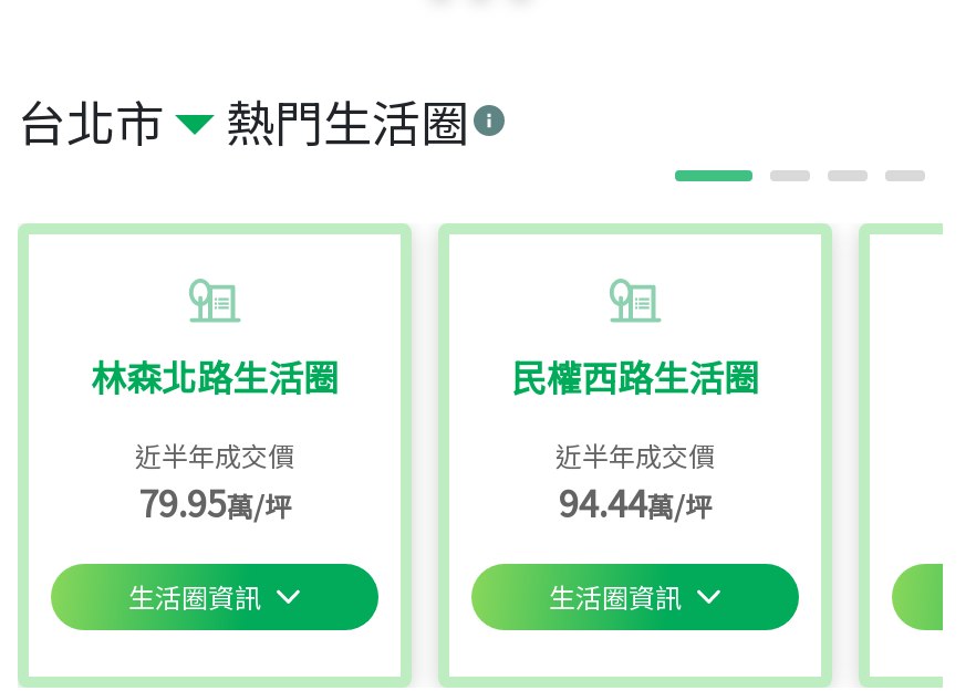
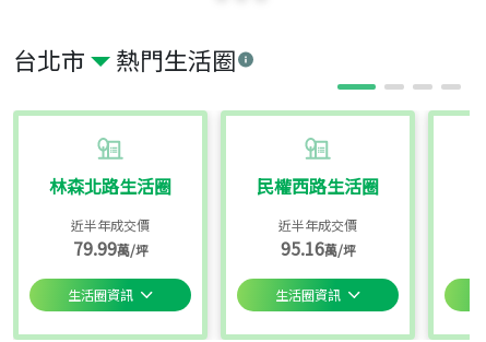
- 79.95萬/坪
+ 79.99萬/坪

- 94.44萬/坪
+ 95.16萬/坪
